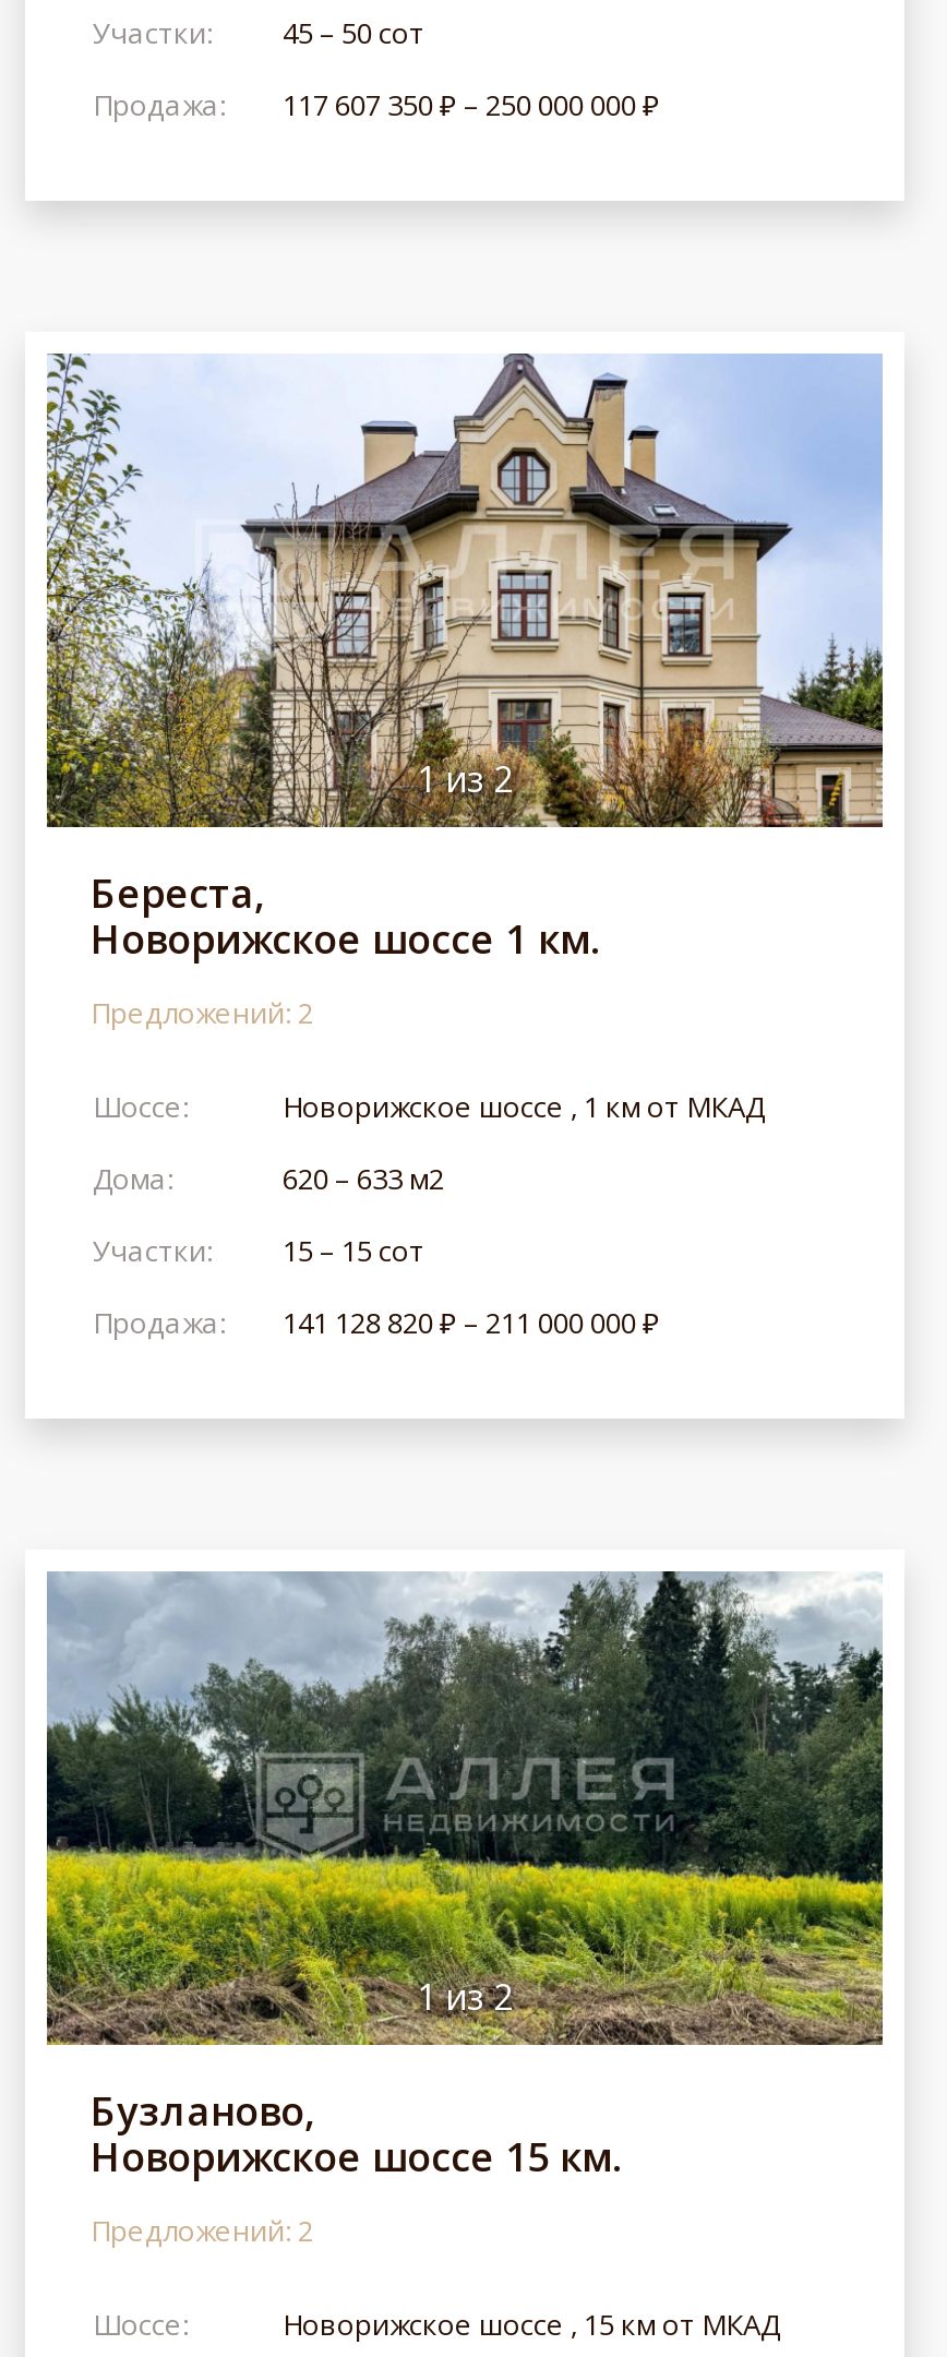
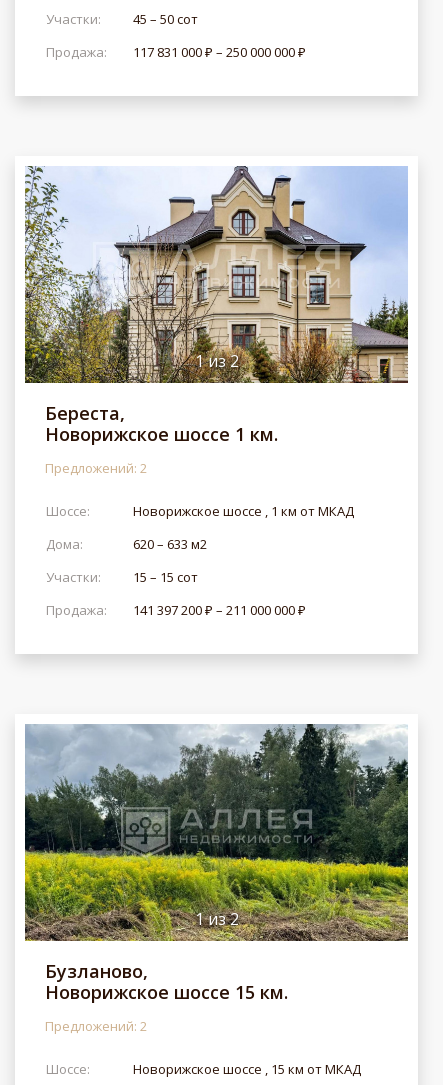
- Продажа: 117 607 350 ₽ – 250 000 000 ₽
+ Продажа: 117 831 000 ₽ – 250 000 000 ₽

- Продажа: 141 128 820 ₽ – 211 000 000 ₽
+ Продажа: 141 397 200 ₽ – 211 000 000 ₽
